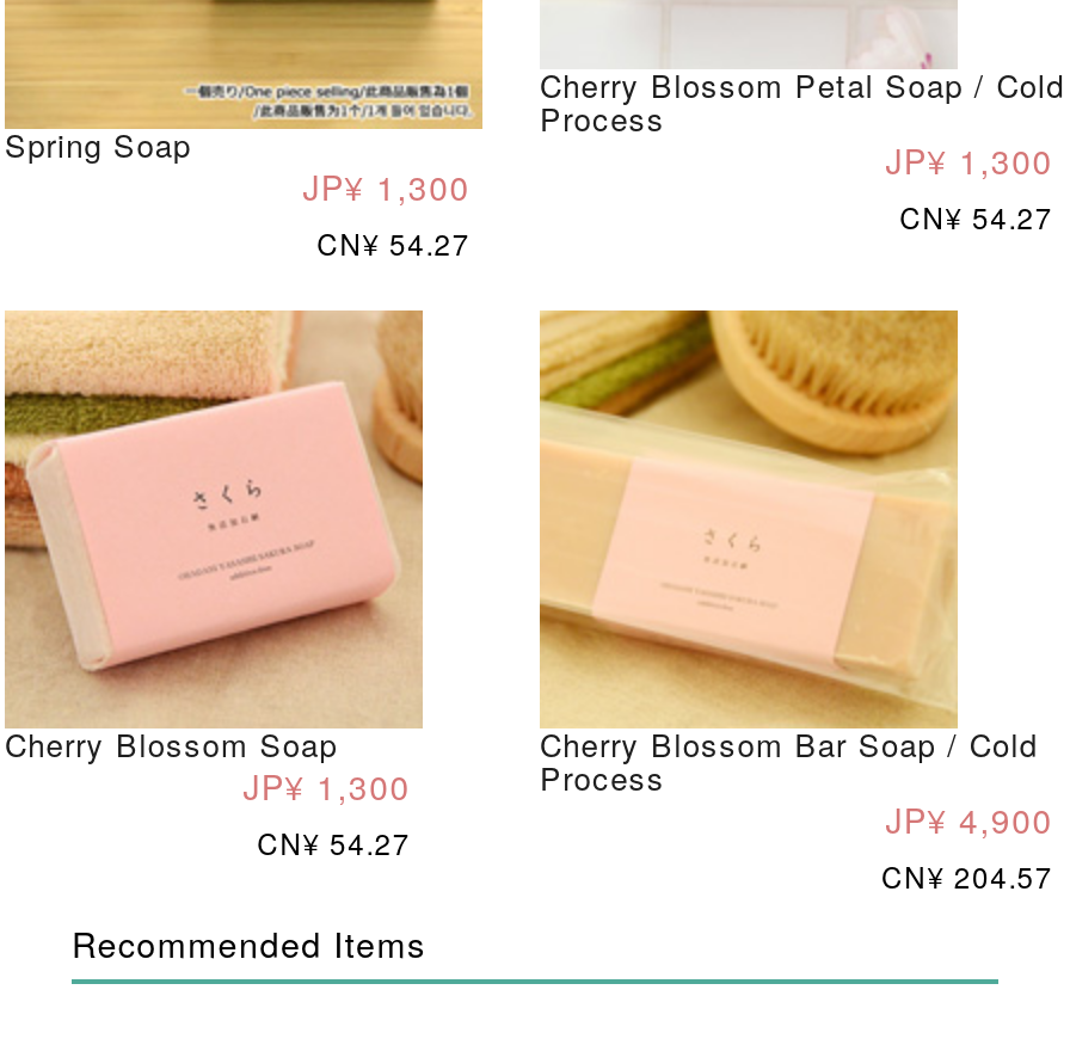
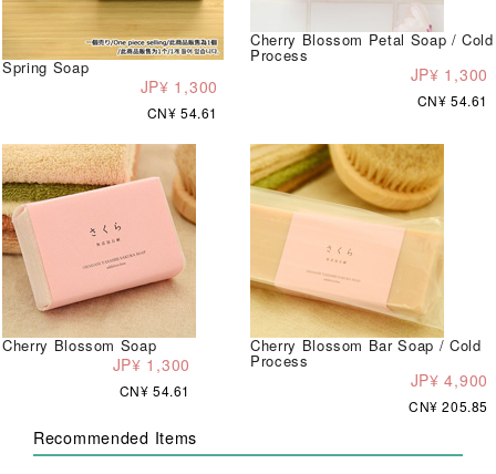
- CN¥ 54.27
+ CN¥ 54.61

- CN¥ 54.27
+ CN¥ 54.61

- CN¥ 54.27
+ CN¥ 54.61

- CN¥ 204.57
+ CN¥ 205.85
